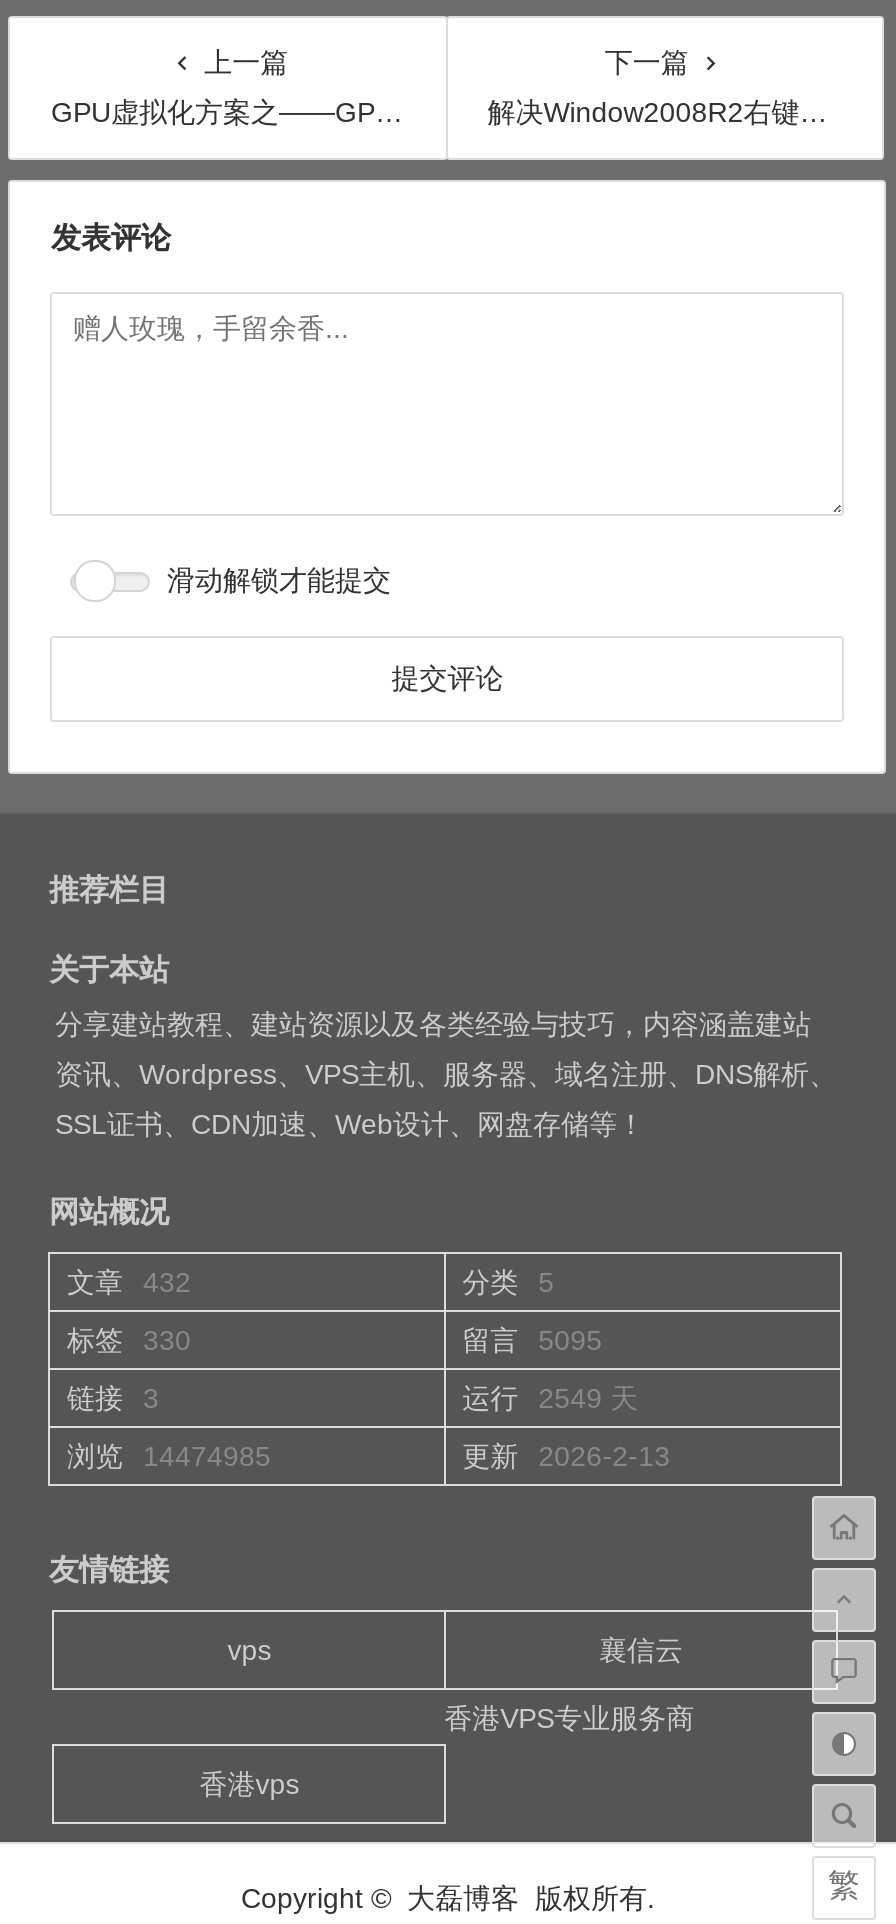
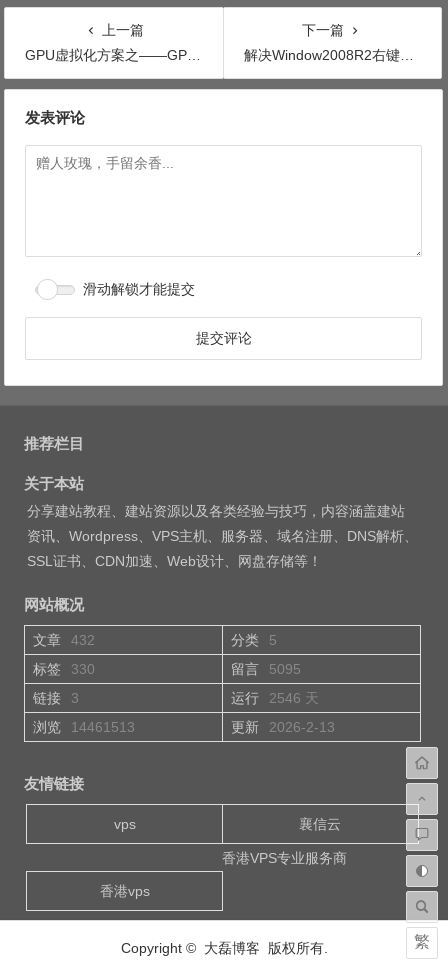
- 运行 2549 天
+ 运行 2546 天

- 浏览 14474985
+ 浏览 14461513
